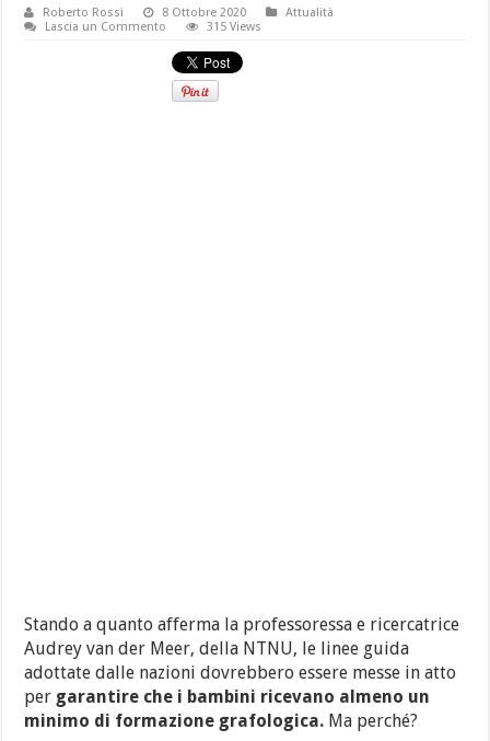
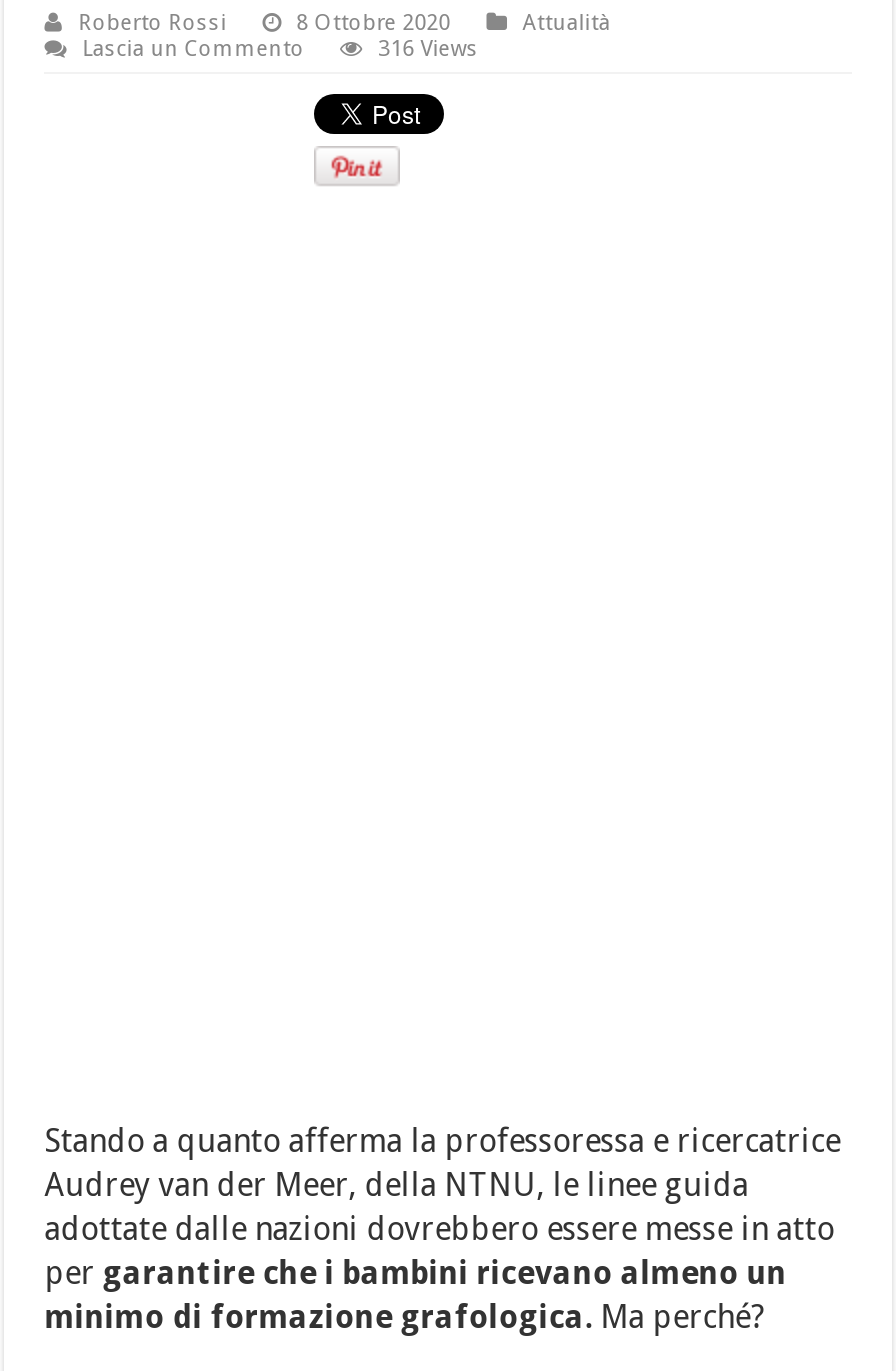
- 315 Views
+ 316 Views
